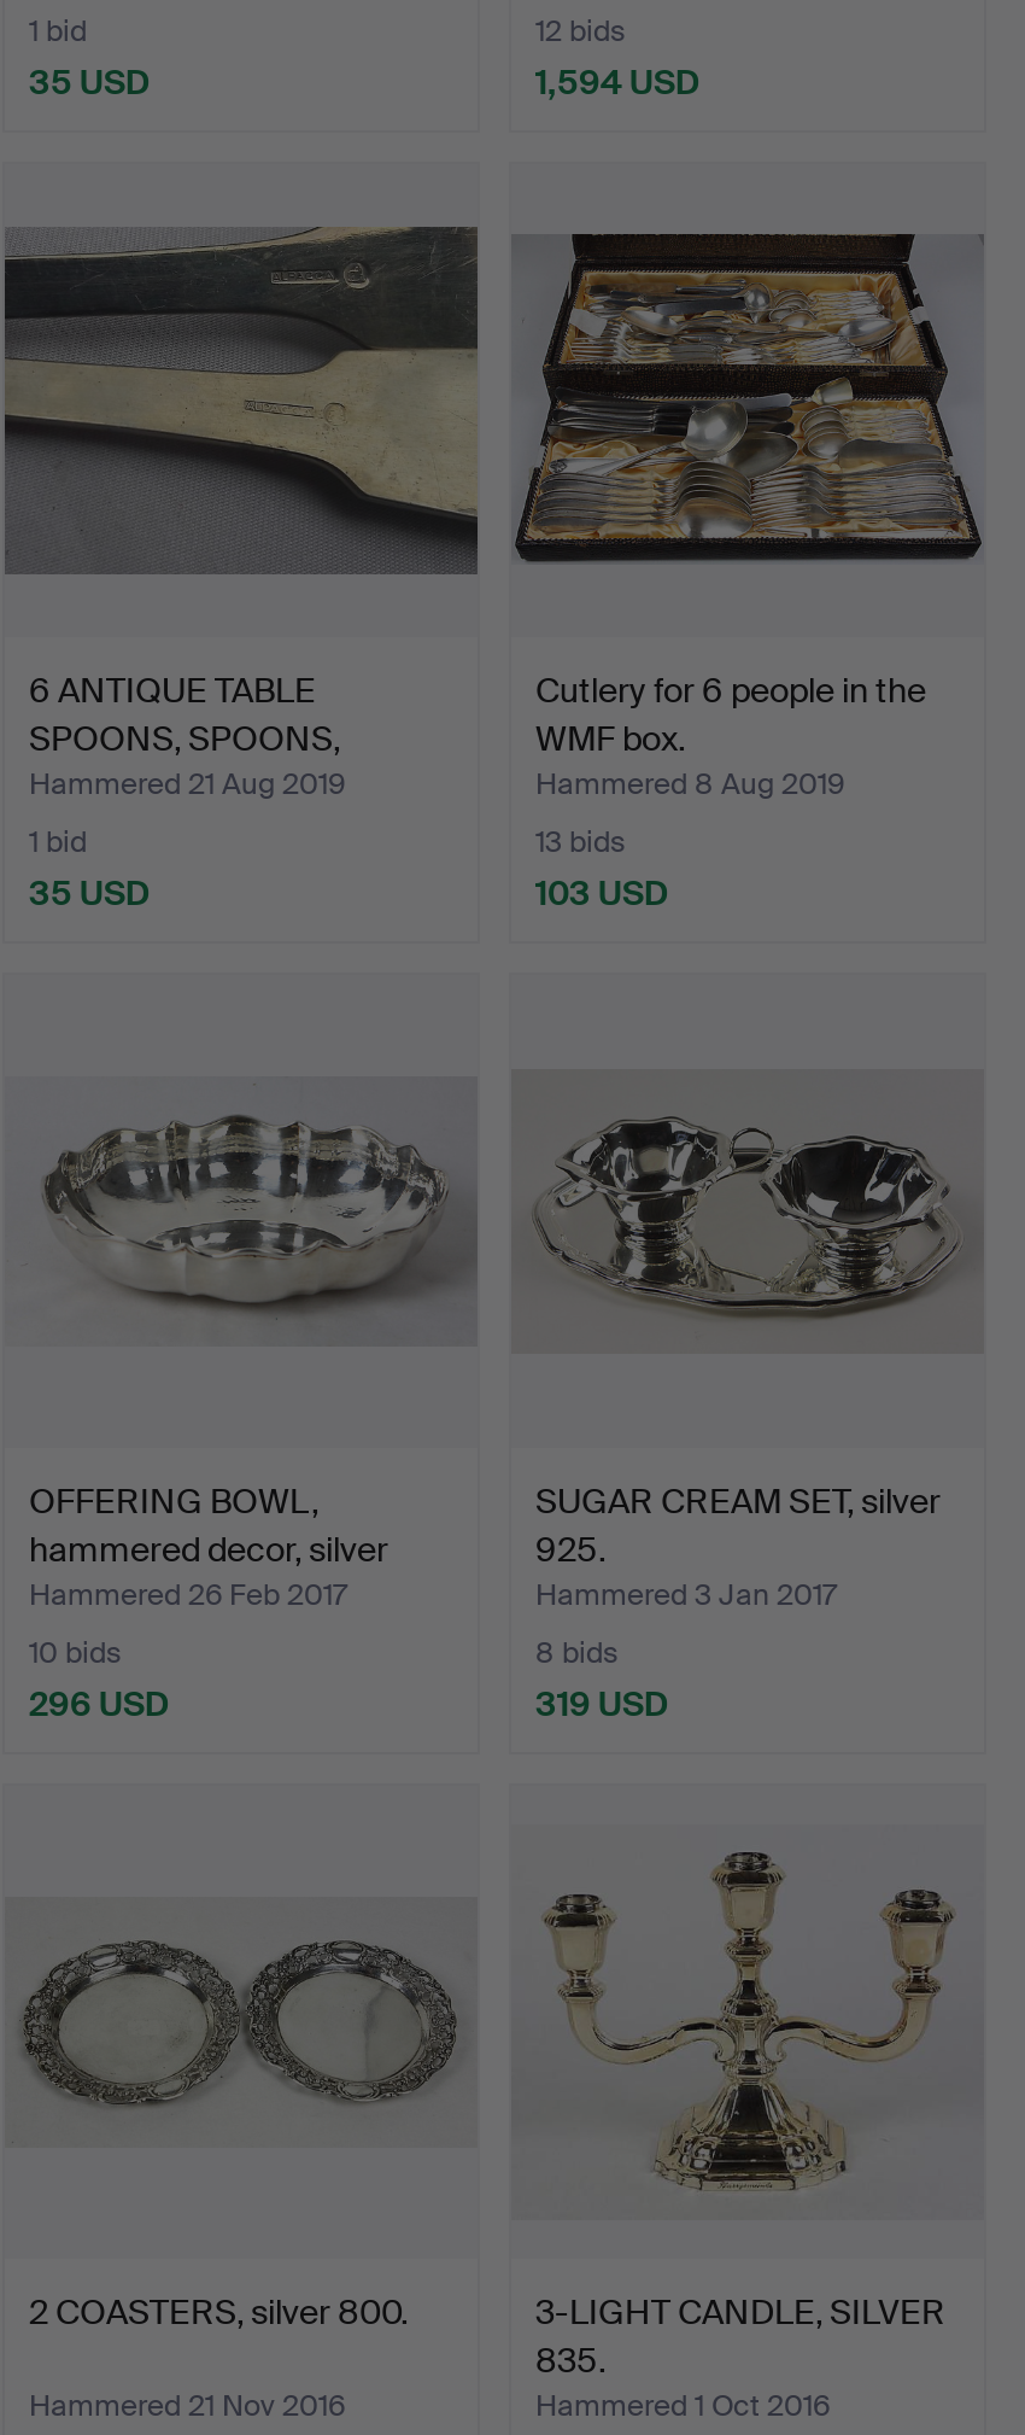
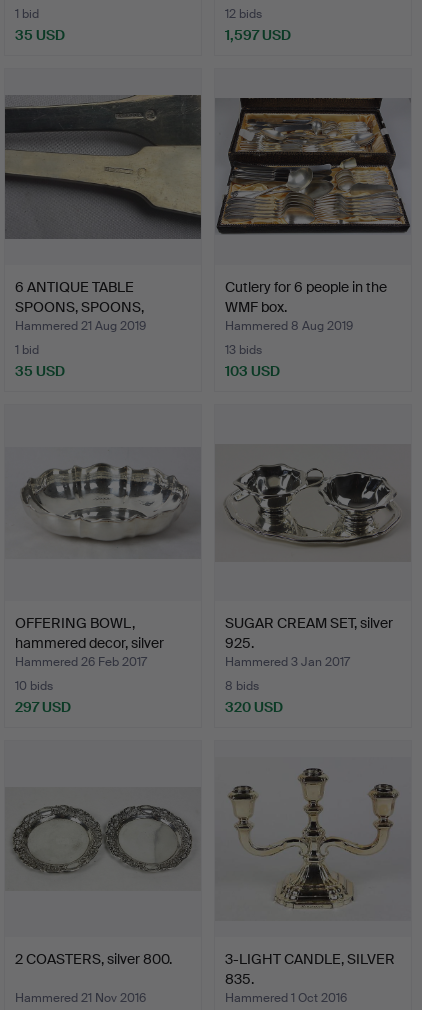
- 1,594 USD
+ 1,597 USD

- 296 USD
+ 297 USD

- 319 USD
+ 320 USD
